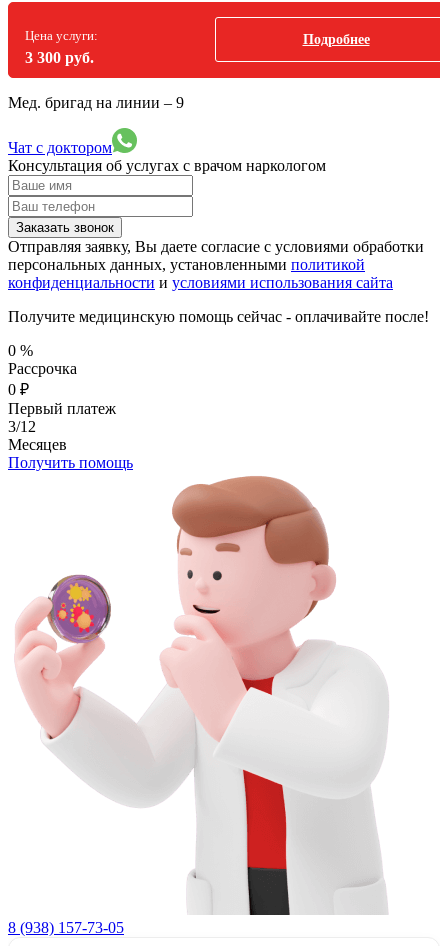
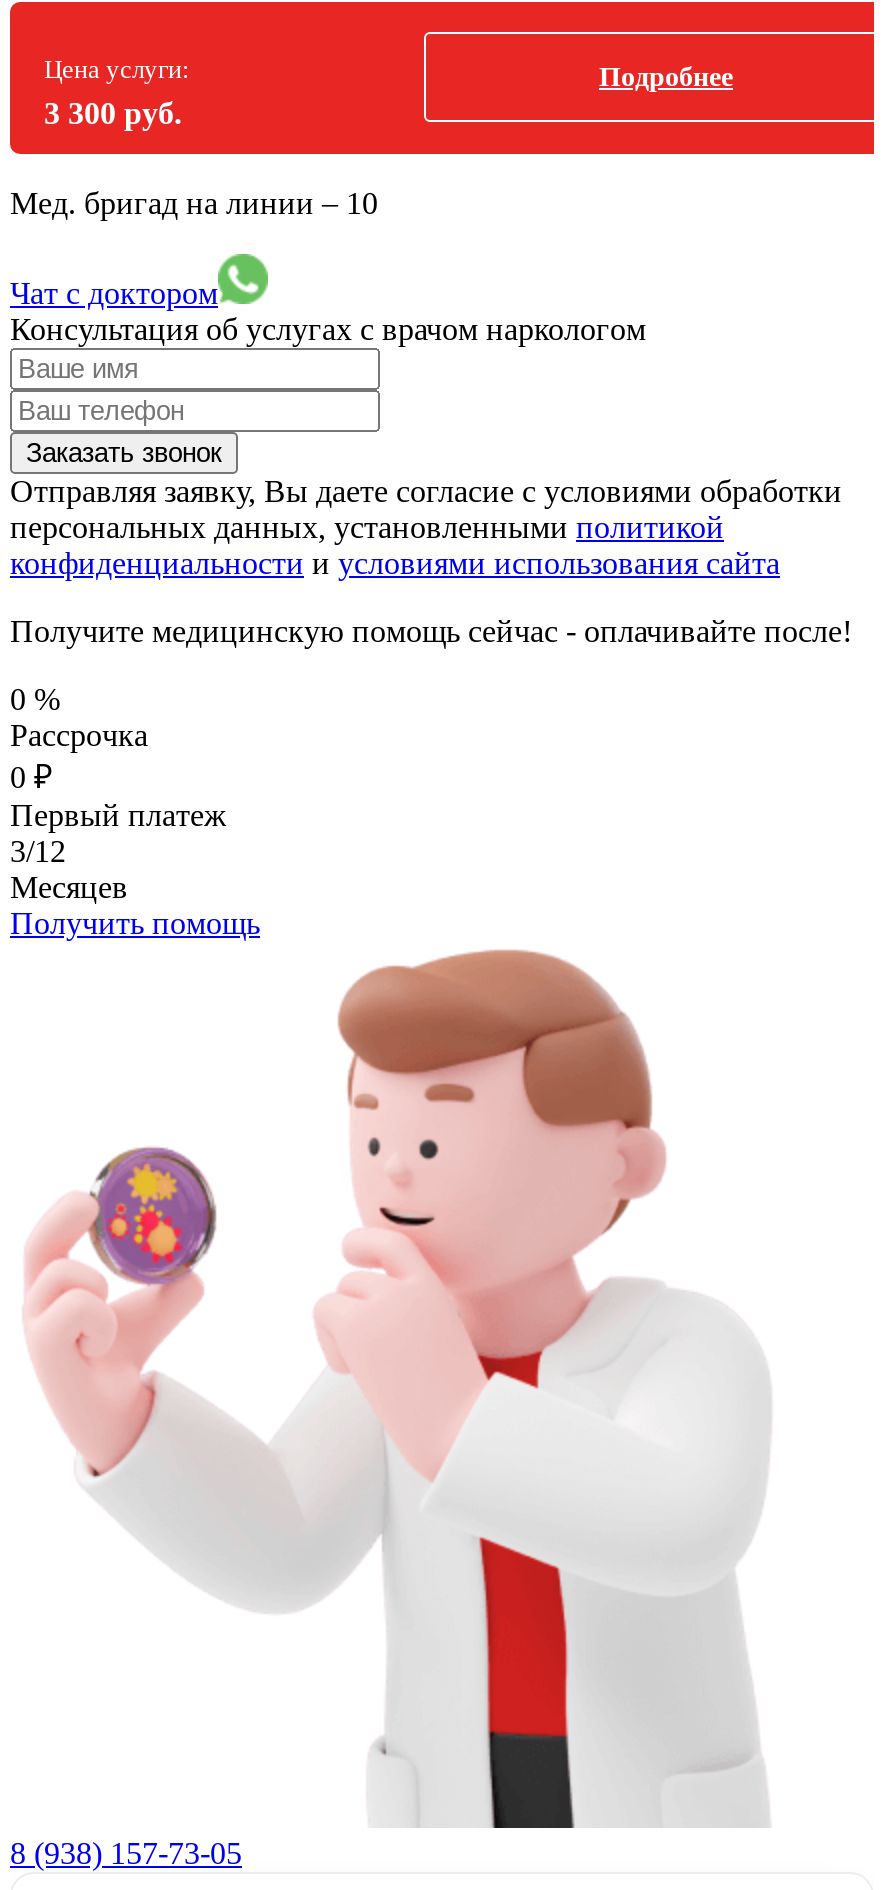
- Мед. бригад на линии – 9
+ Мед. бригад на линии – 10
